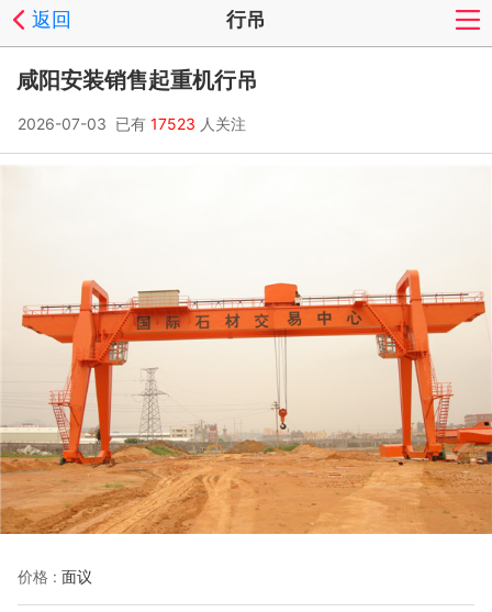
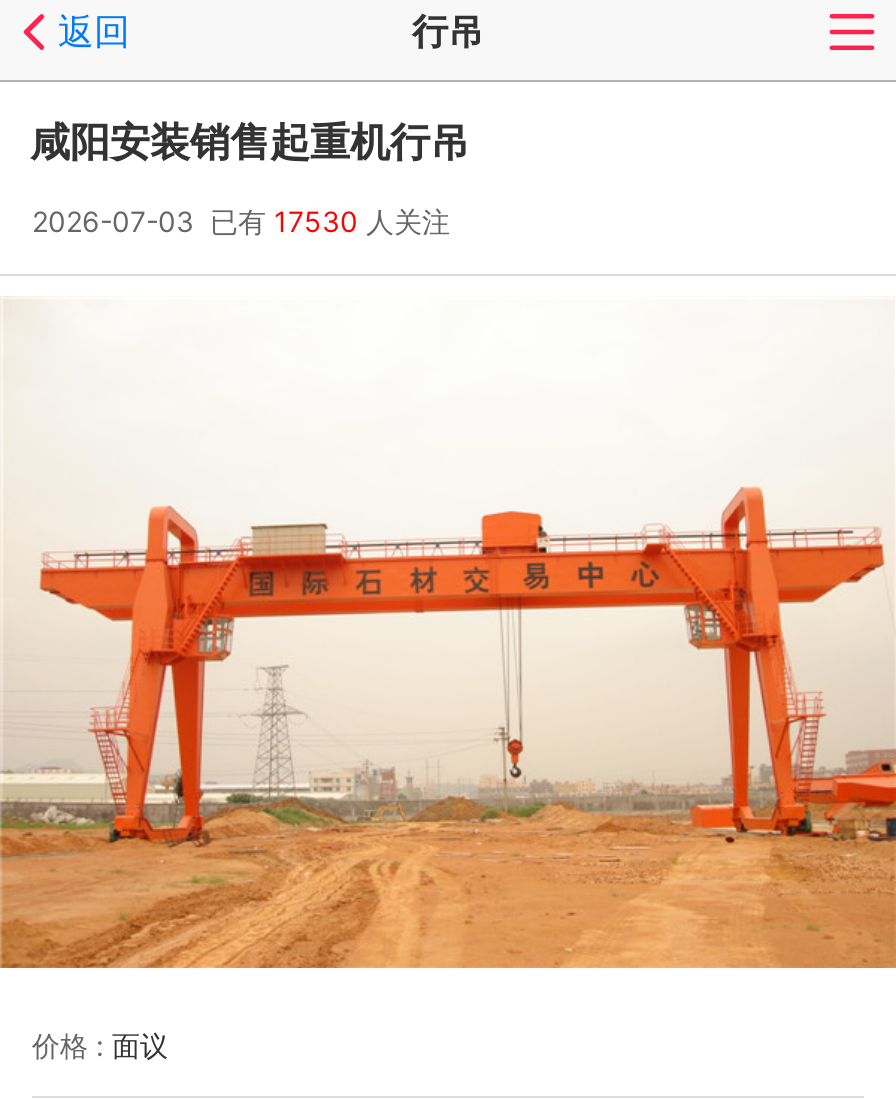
- 2026-07-03 已有17523人关注
+ 2026-07-03 已有17530人关注
